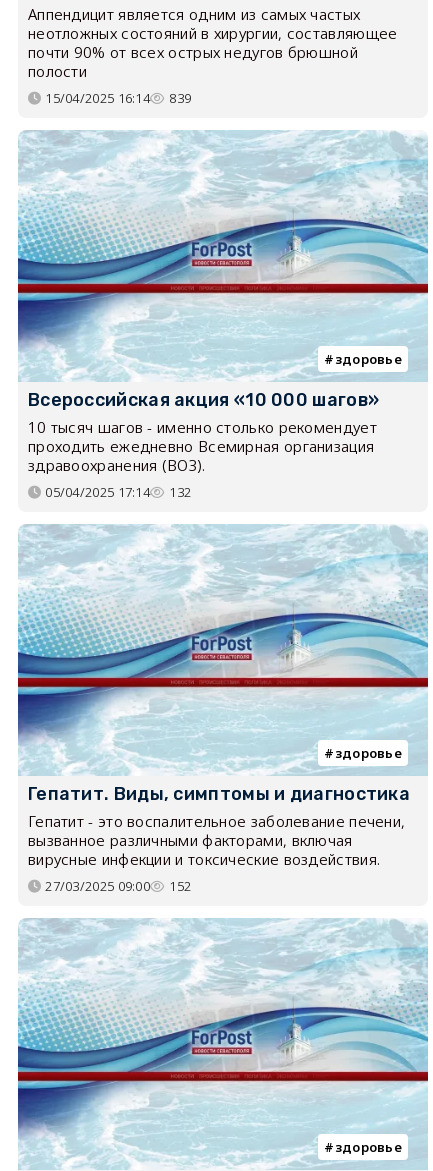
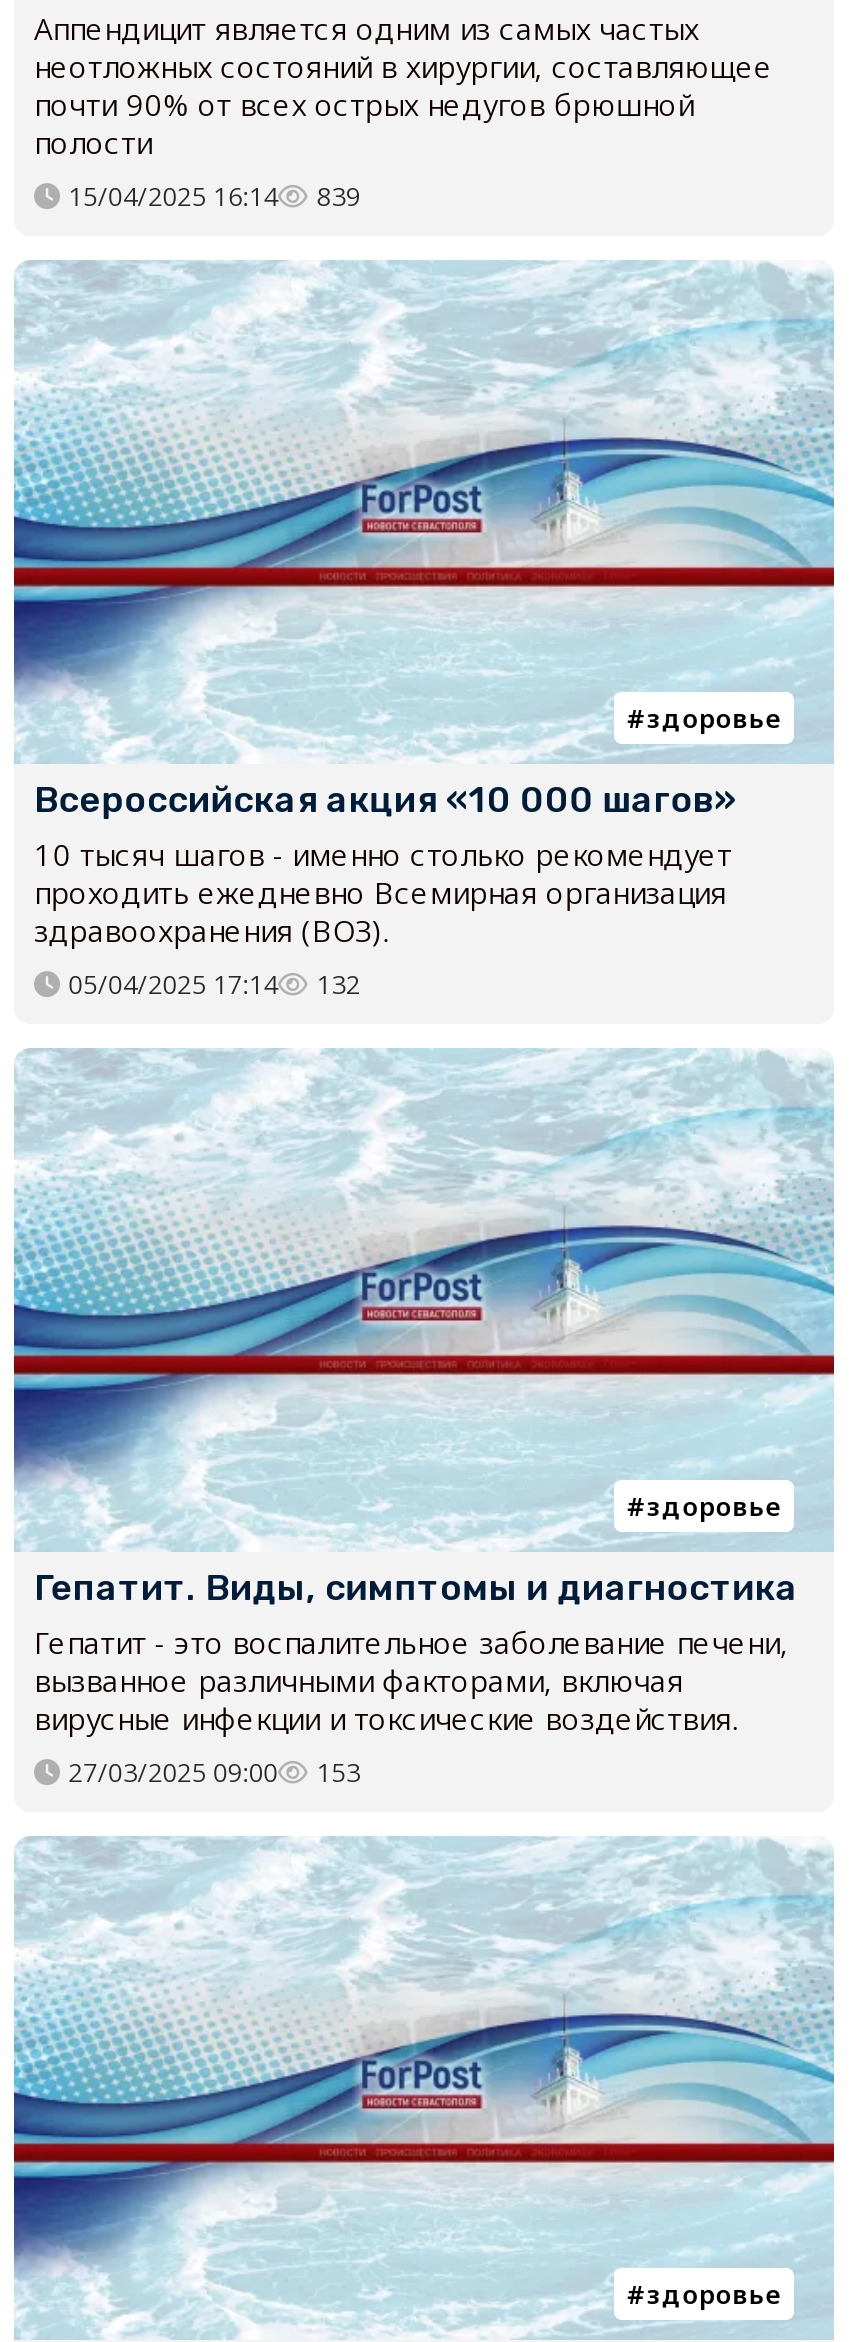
- 27/03/2025 09:00 152
+ 27/03/2025 09:00 153
